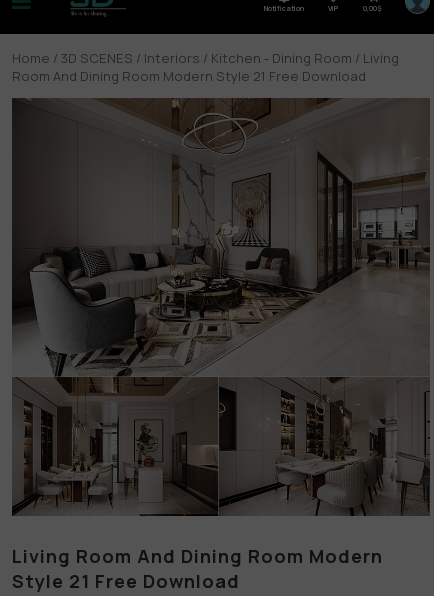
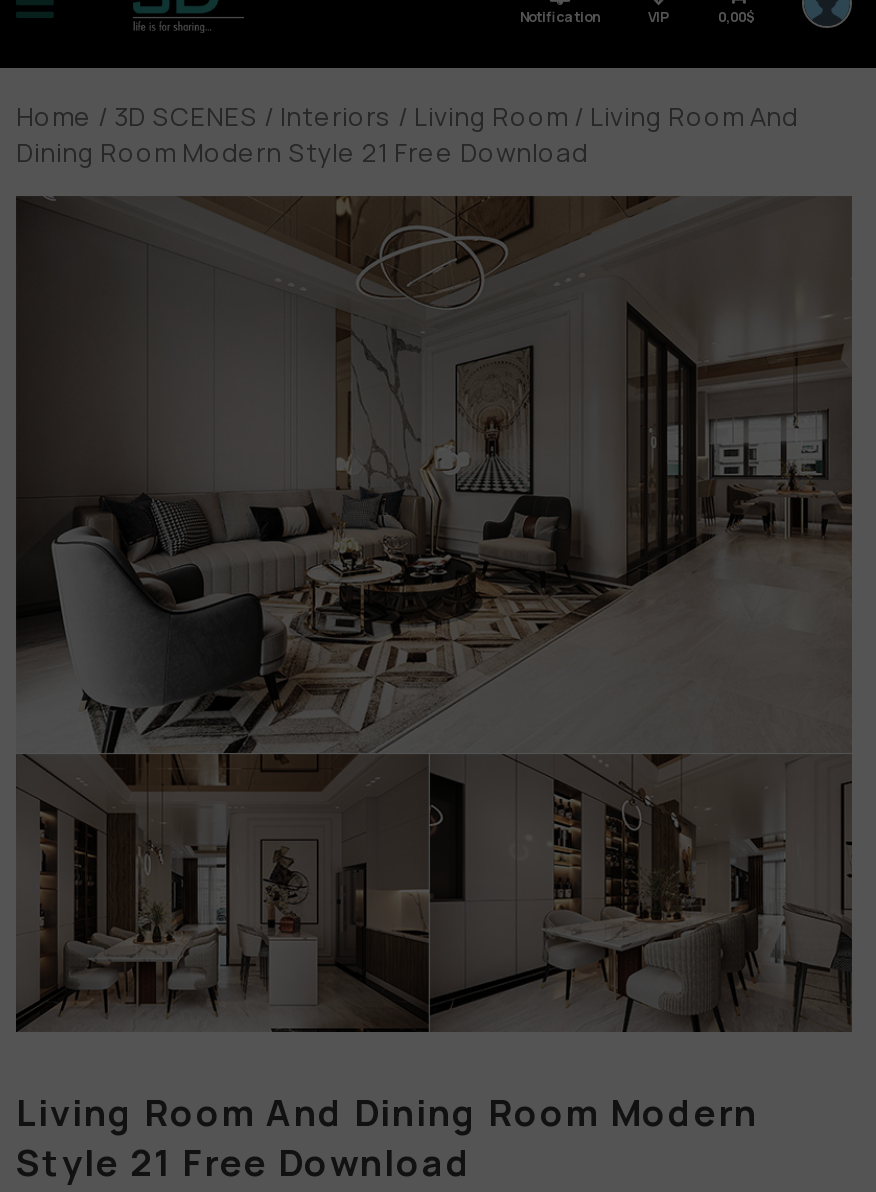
- Home / 3D SCENES / Interiors / Kitchen - Dining Room / Living
- Room And Dining Room Modern Style 21 Free Download
+ Home / 3D SCENES / Interiors / Living Room / Living Room And
+ Dining Room Modern Style 21 Free Download
